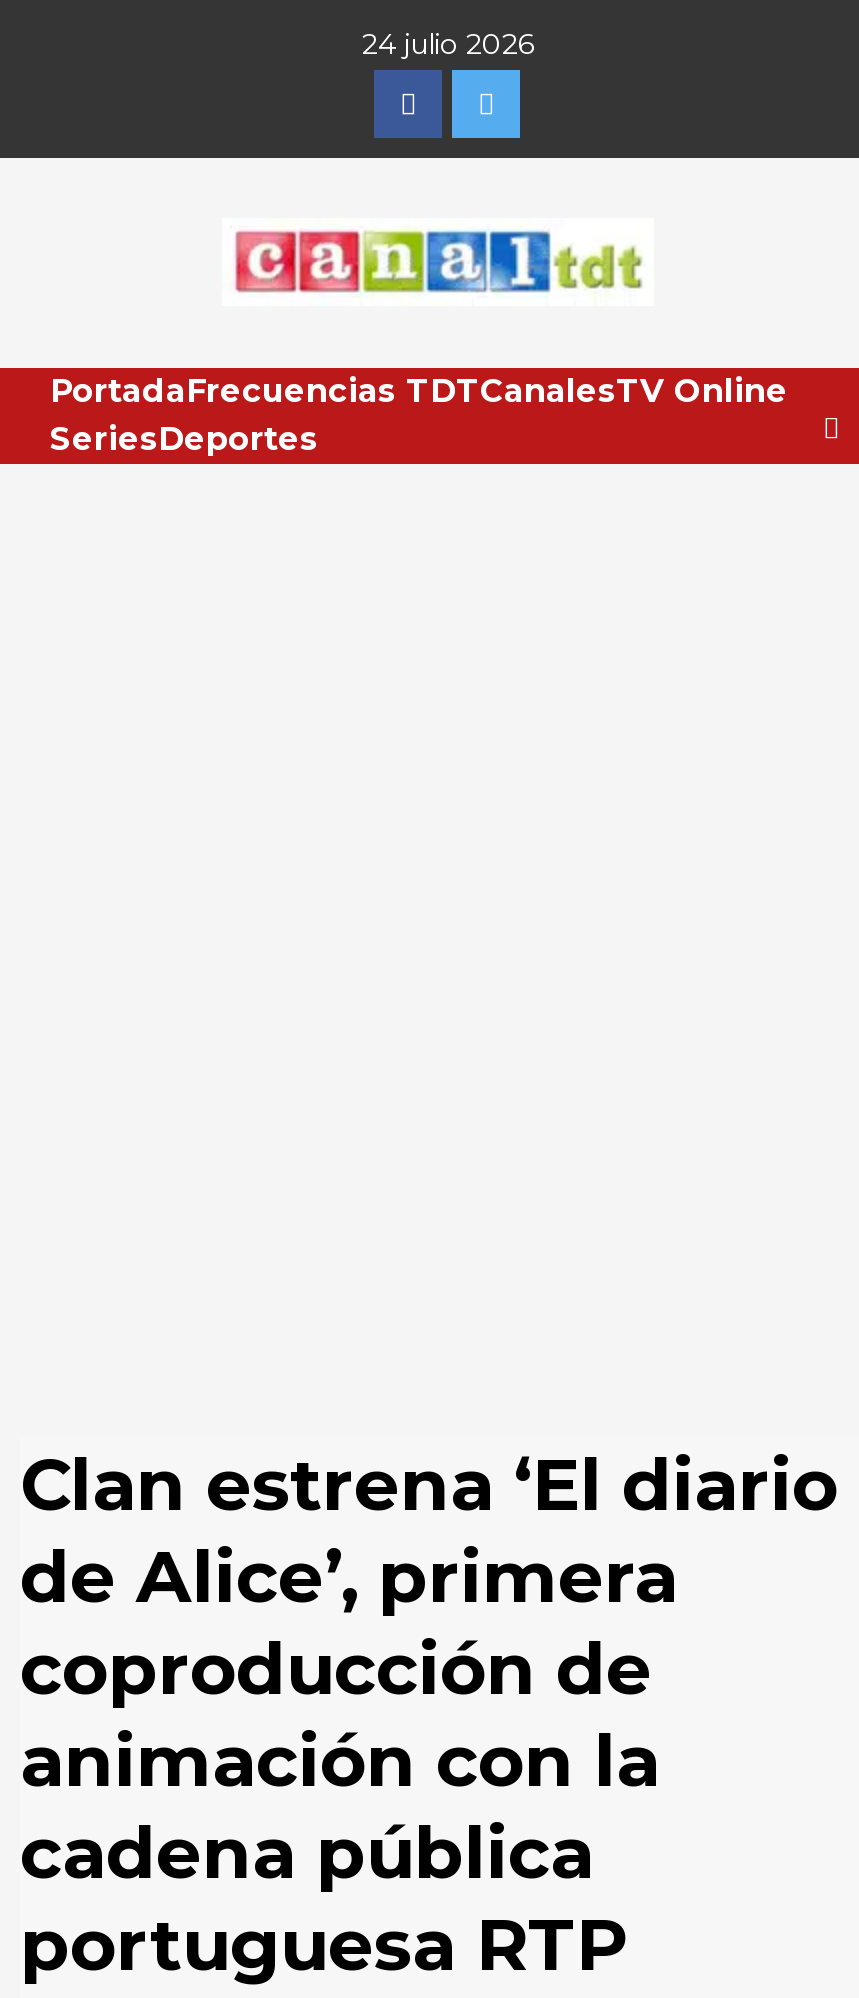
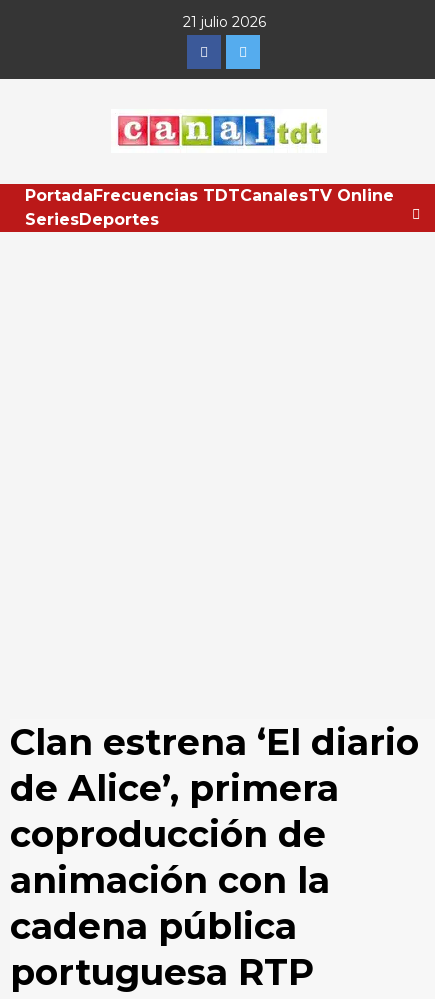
- 24 julio 2026
+ 21 julio 2026
